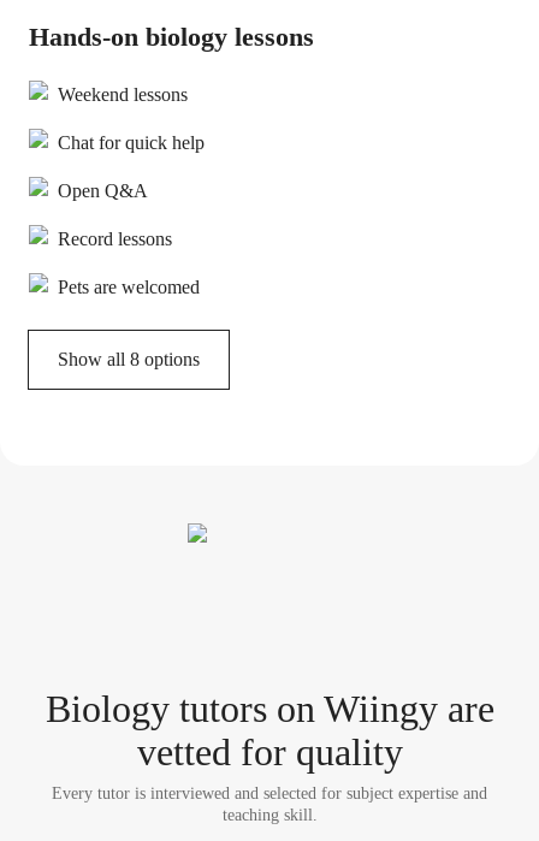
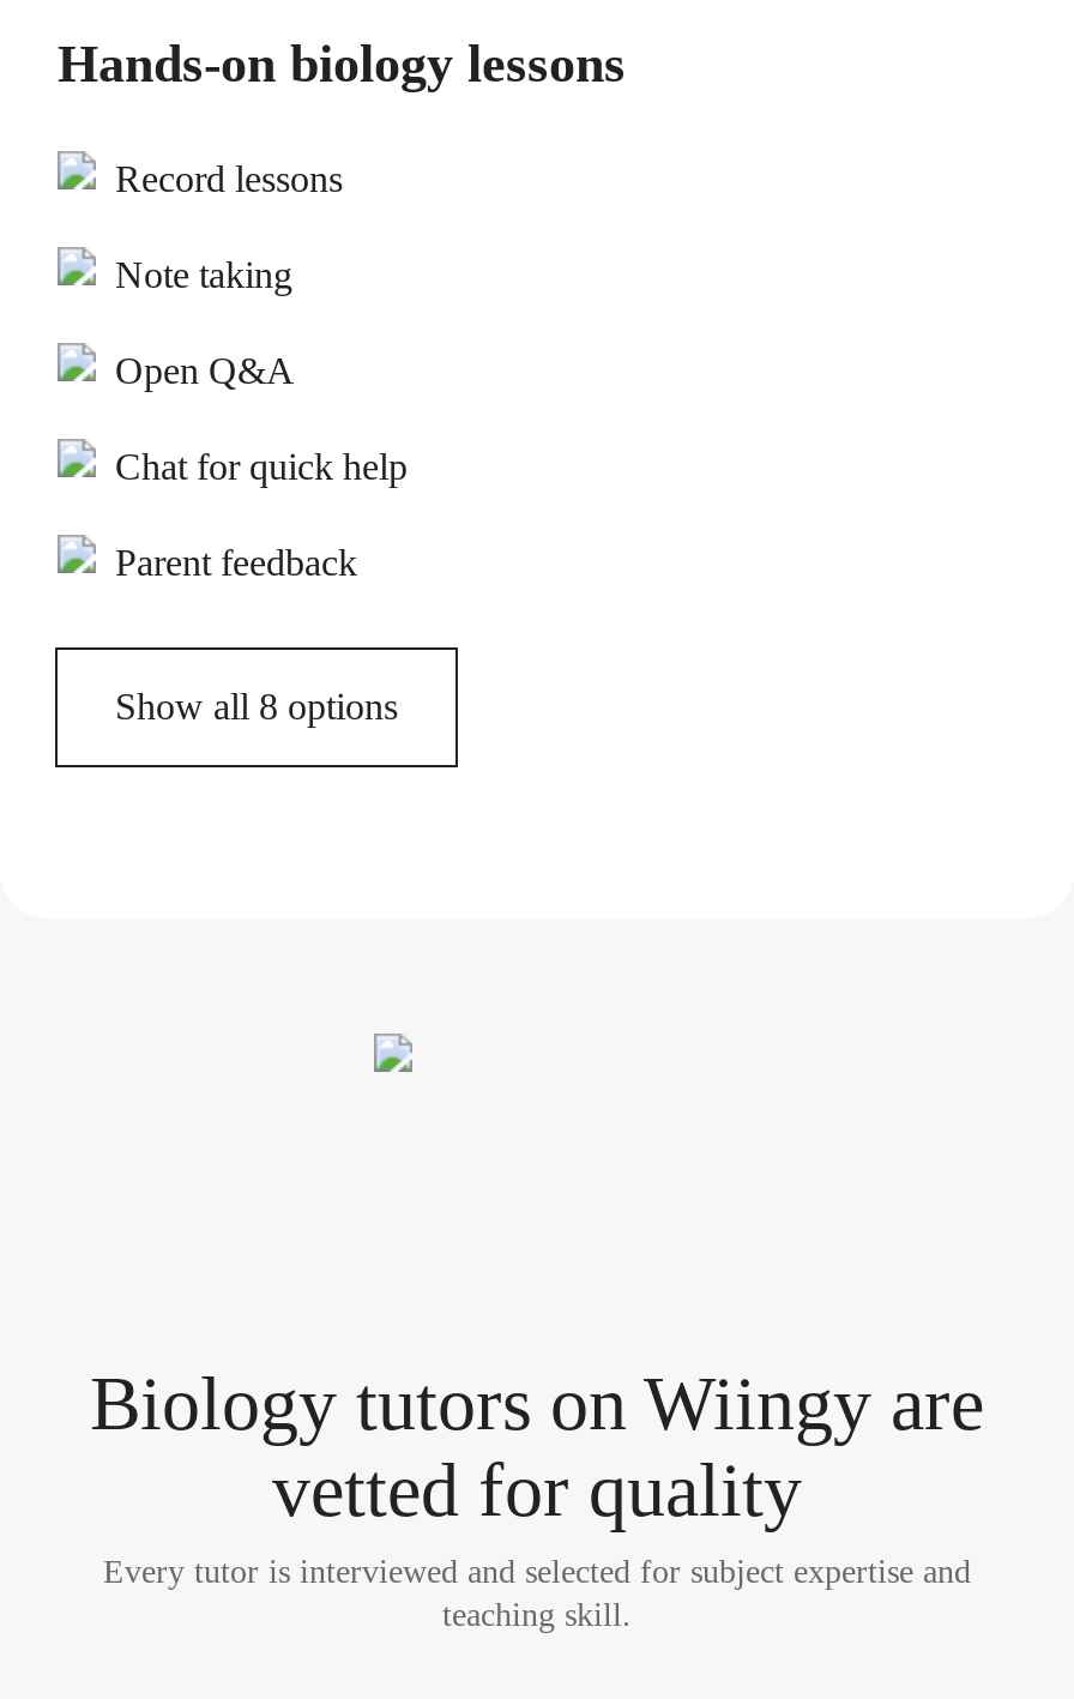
- Weekend lessons
+ Note taking

moved down: Chat for quick help

moved up: Open Q&A | Record lessons

- Pets are welcomed
+ Parent feedback
